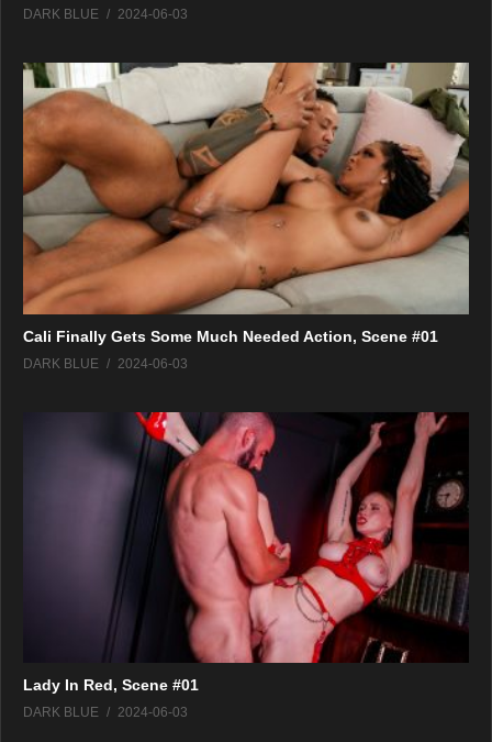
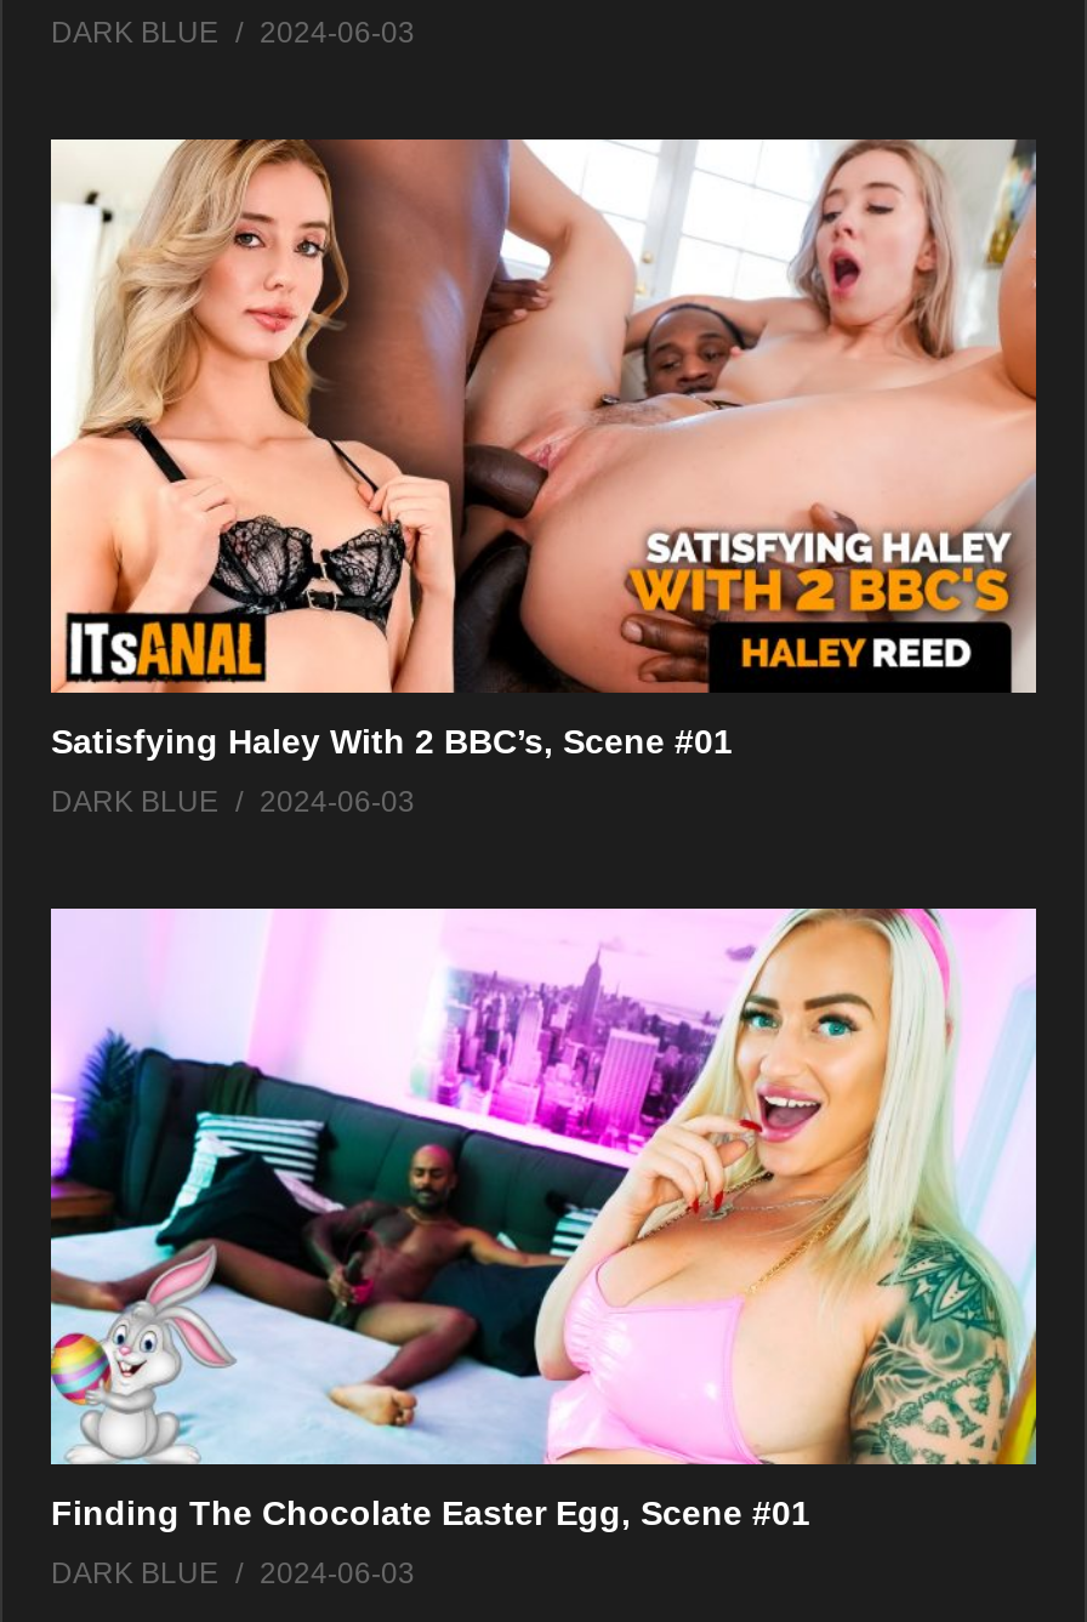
- [image]
- Cali Finally Gets Some Much Needed Action, Scene #01
+ [image]
+ Satisfying Haley With 2 BBC’s, Scene #01

- [image]
- Lady In Red, Scene #01
+ [image]
+ Finding The Chocolate Easter Egg, Scene #01
